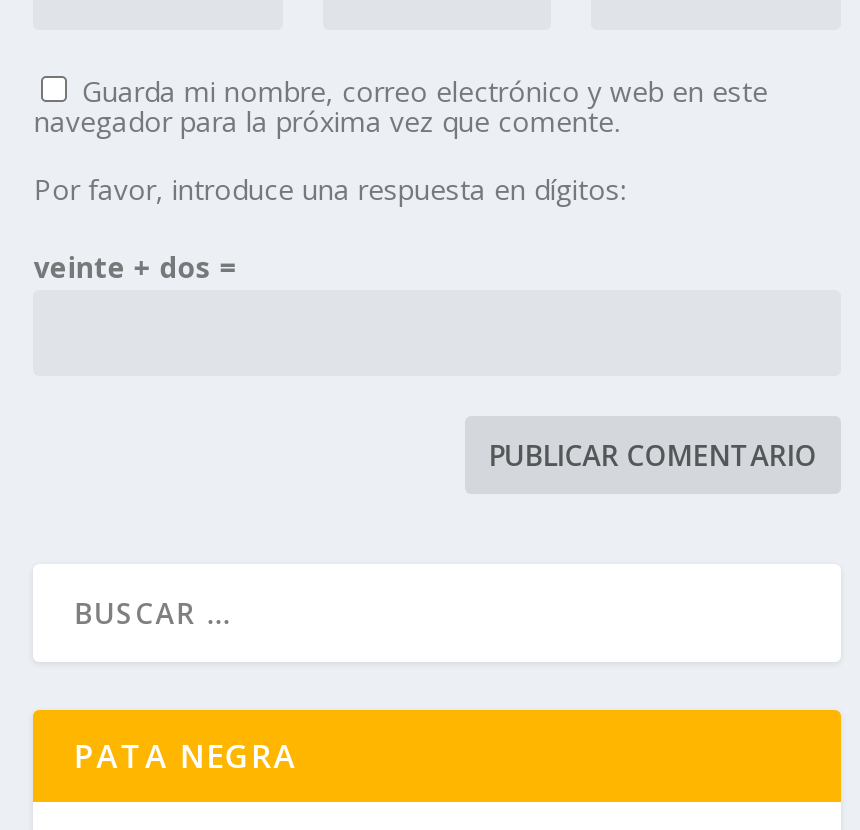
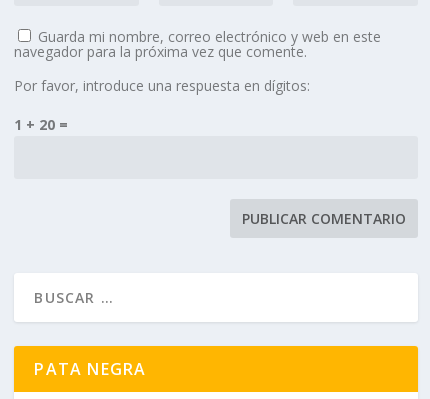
- veinte + dos =
+ 1 + 20 =
